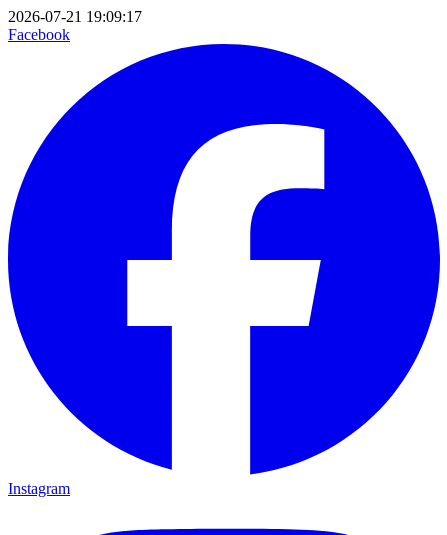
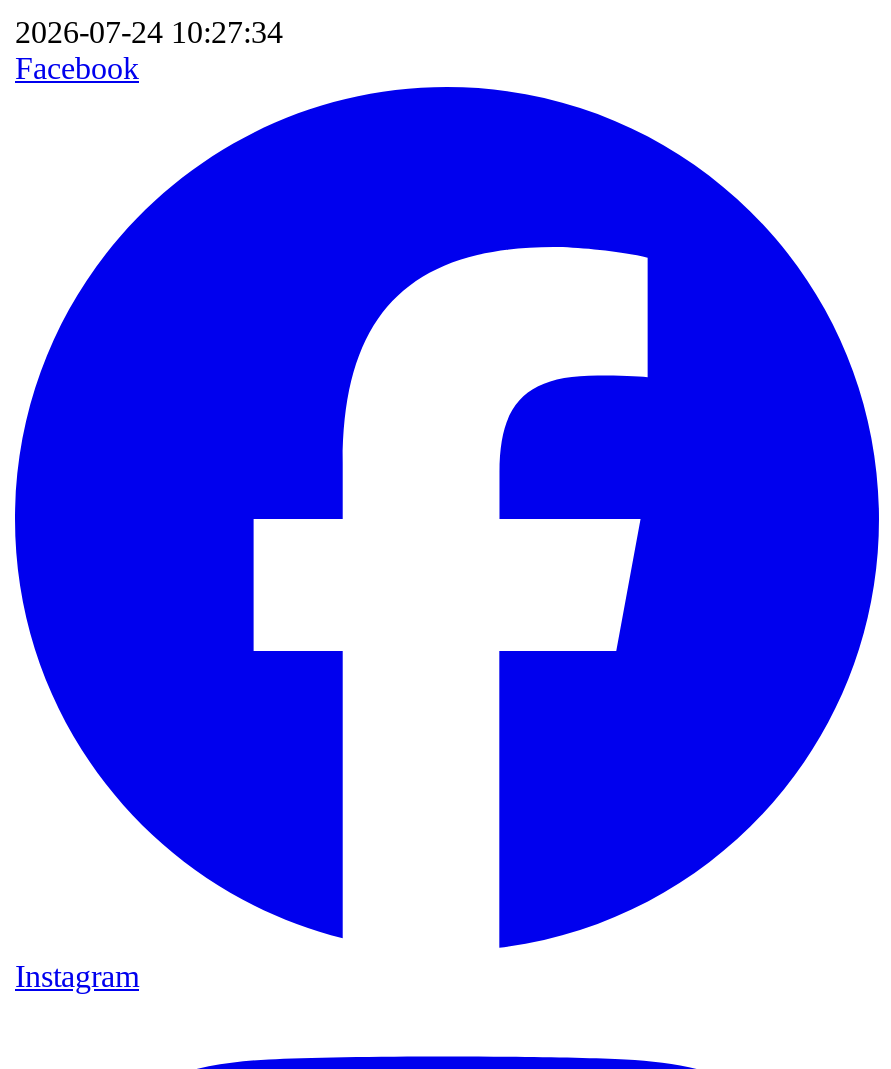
- 2026-07-21 19:09:17
+ 2026-07-24 10:27:34
